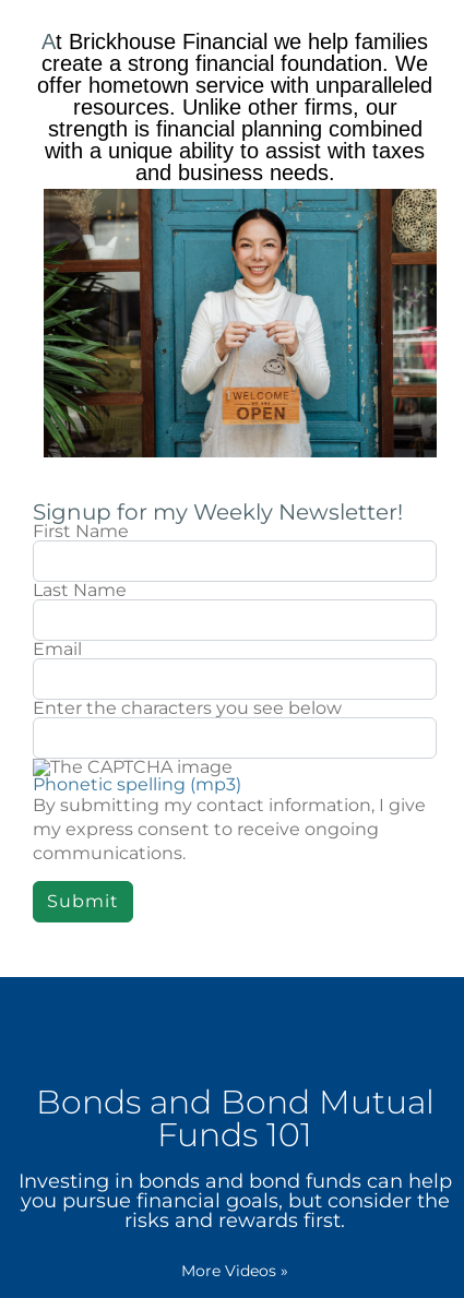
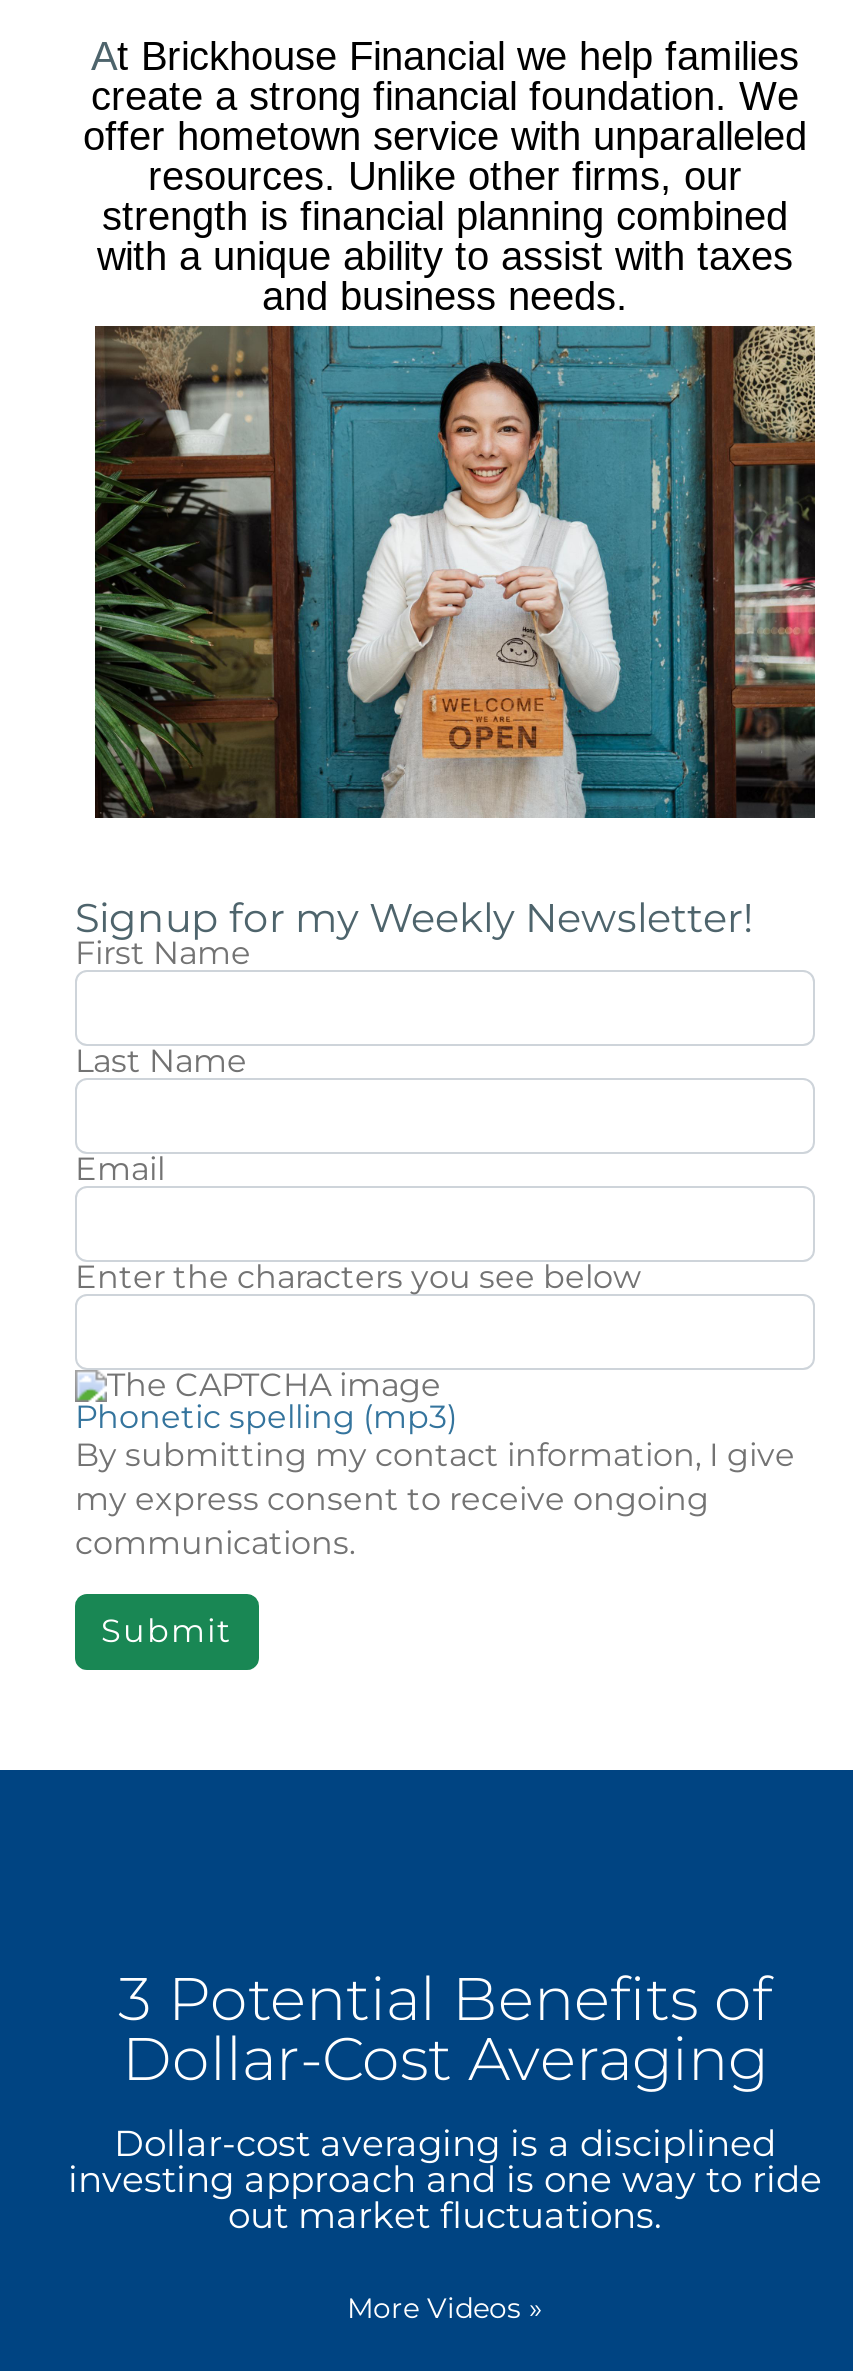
- Bonds and Bond Mutual
- Funds 101
- Investing in bonds and bond funds can help
- you pursue financial goals, but consider the
- risks and rewards first.
+ 3 Potential Benefits of
+ Dollar-Cost Averaging
+ Dollar-cost averaging is a disciplined
+ investing approach and is one way to ride
+ out market fluctuations.
